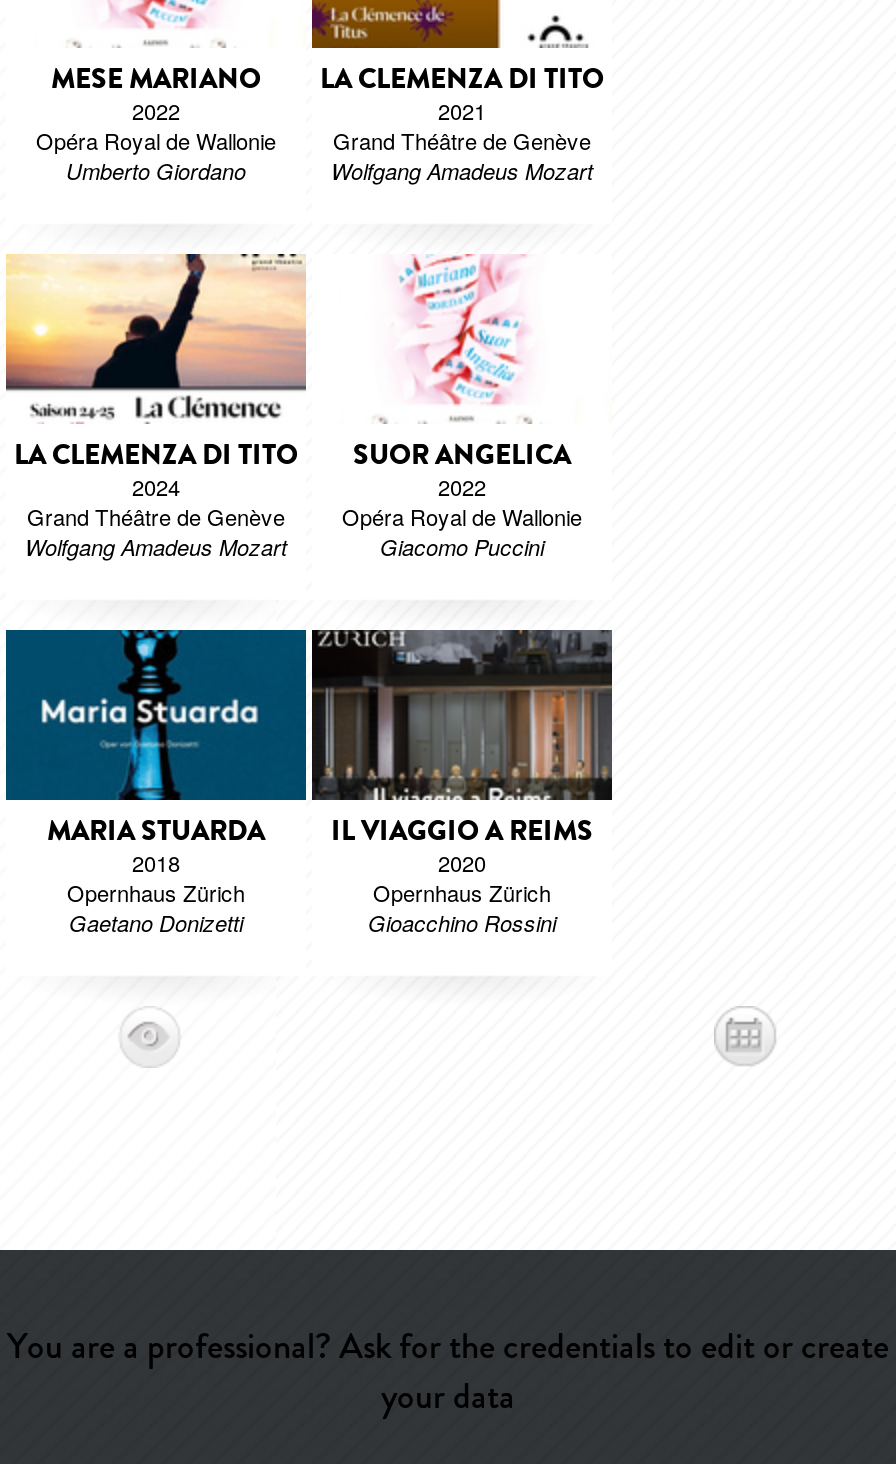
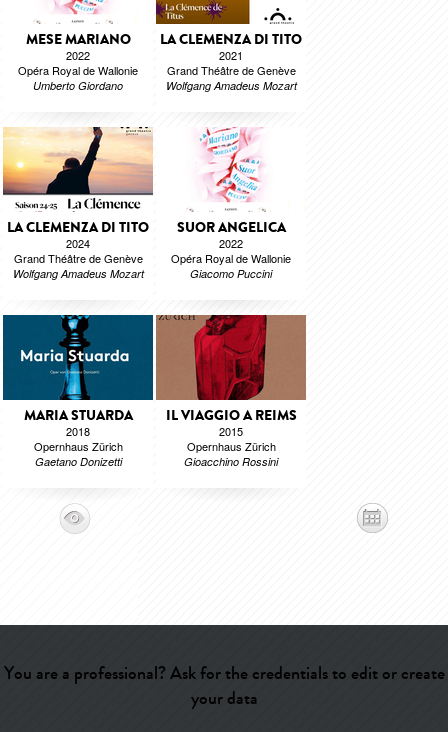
- [image]
- 2020
+ [image]
+ 2015
